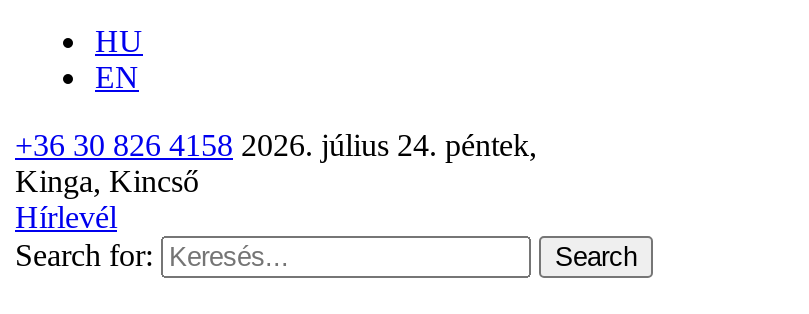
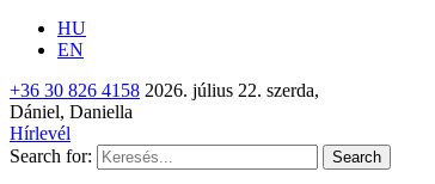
- +36 30 826 4158 2026. július 24. péntek,
- Kinga, Kincső
+ +36 30 826 4158 2026. július 22. szerda,
+ Dániel, Daniella
